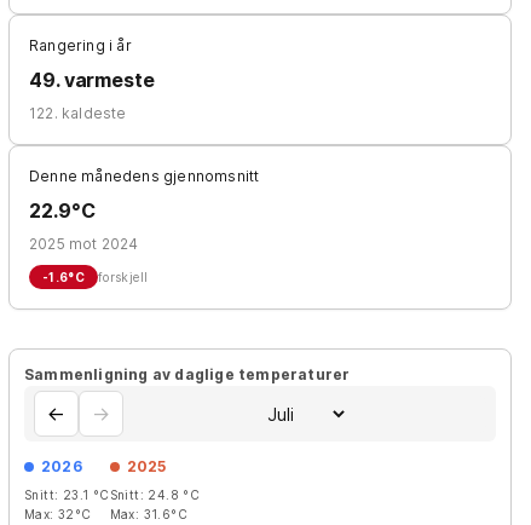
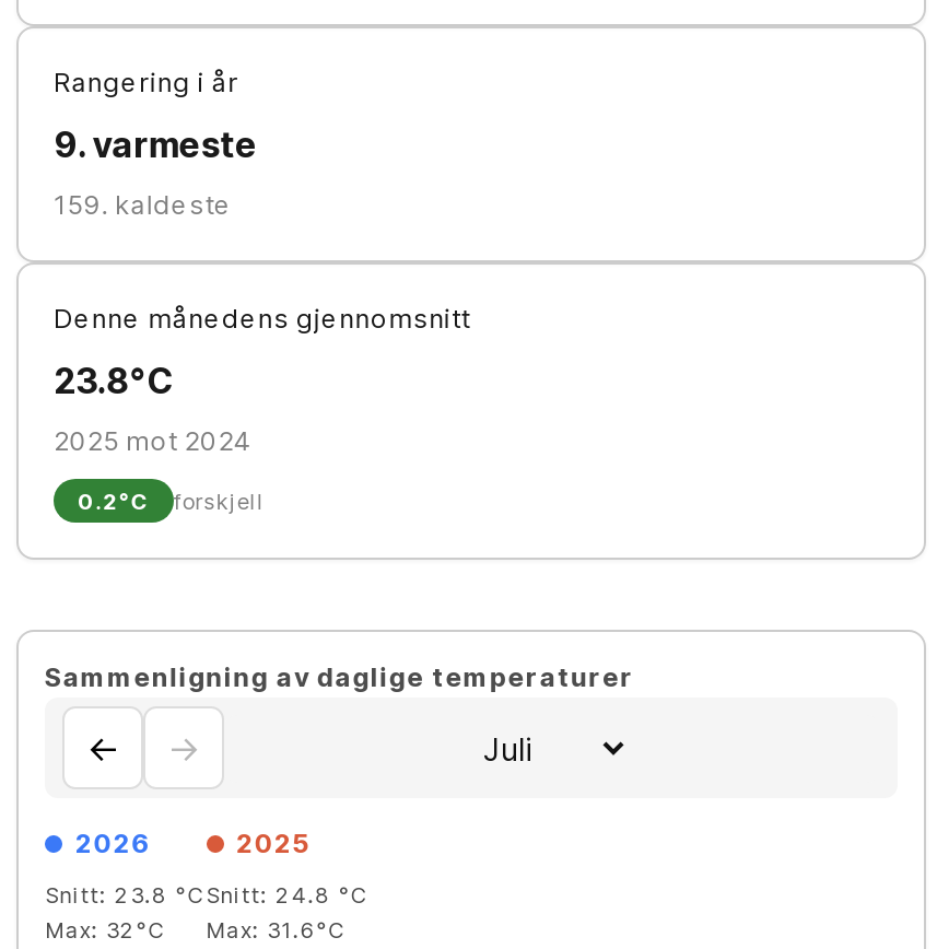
- 49. varmeste
+ 9. varmeste

- 122. kaldeste
+ 159. kaldeste

- 22.9°C
+ 23.8°C

- -1.6 °C forskjell
+ 0.2 °C forskjell

- Snitt: 23.1 °C Snitt: 24.8 °C
+ Snitt: 23.8 °C Snitt: 24.8 °C
